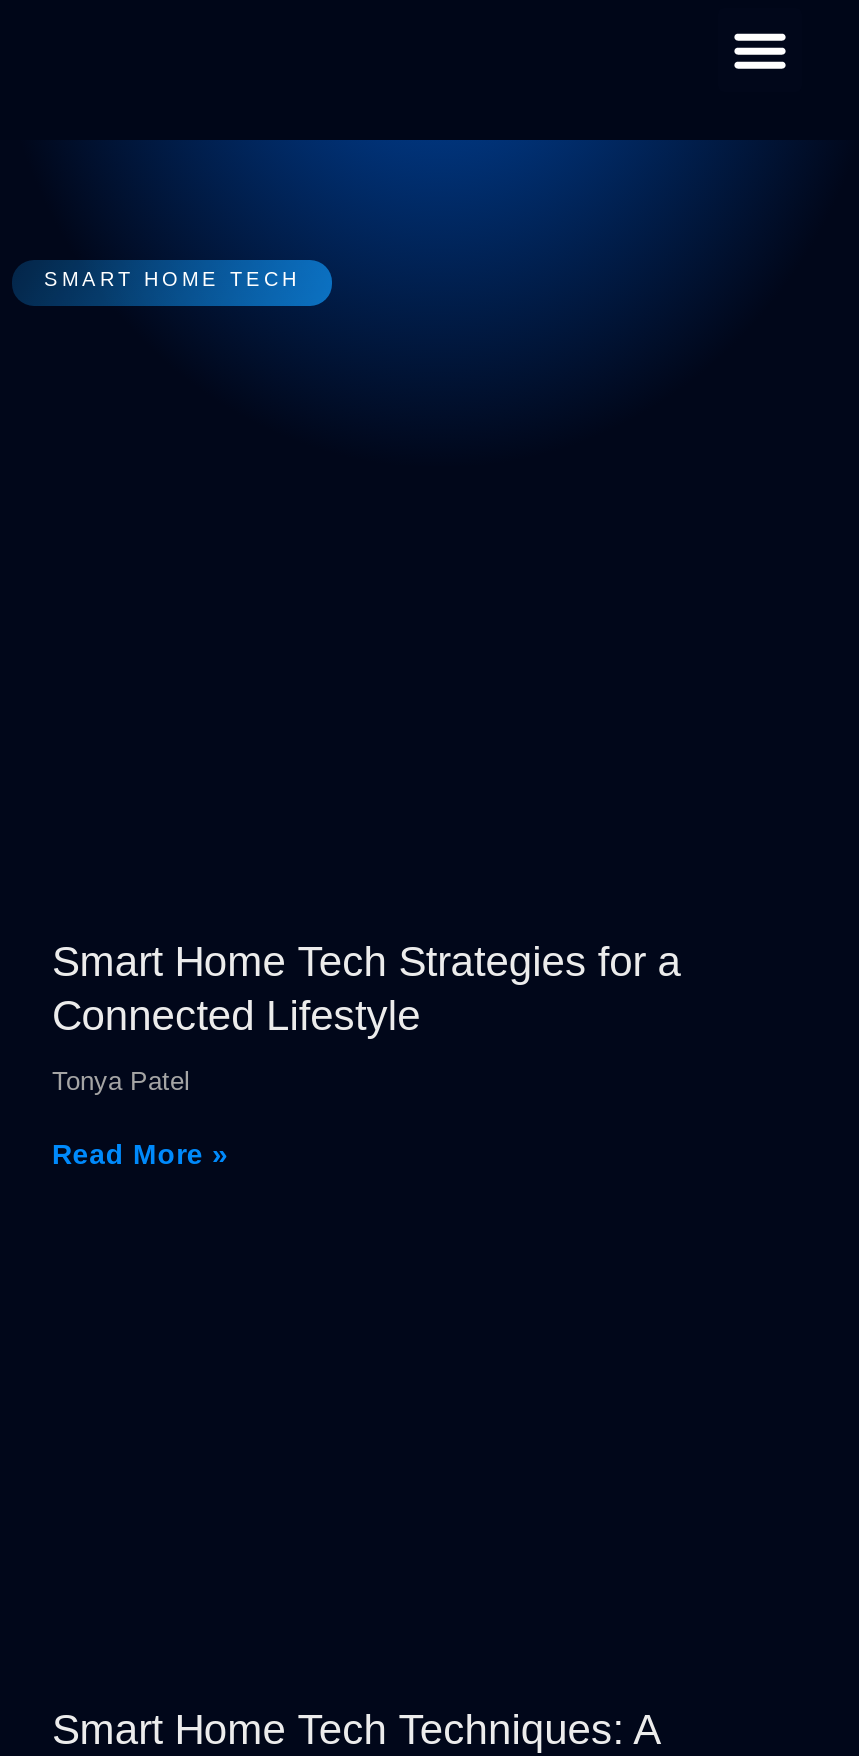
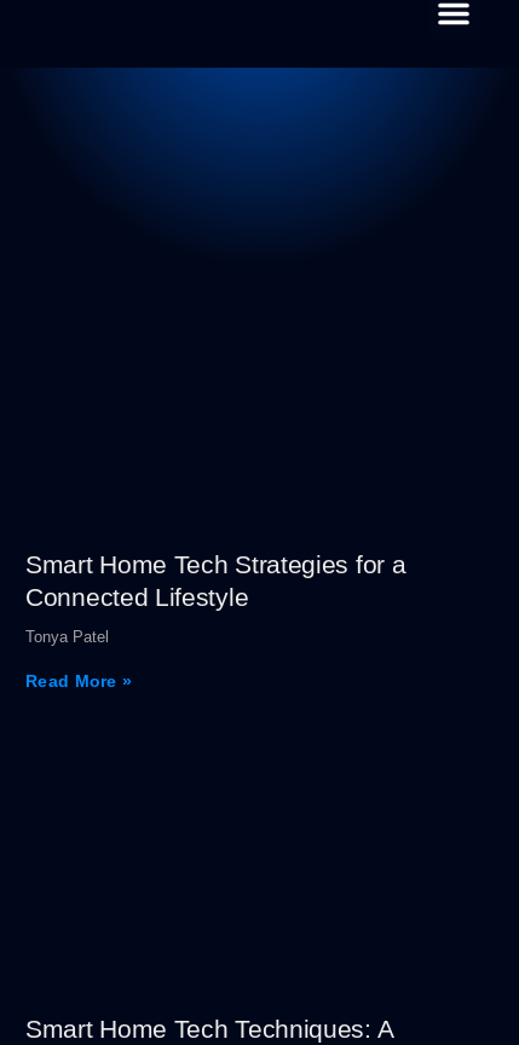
- SMART HOME TECH
